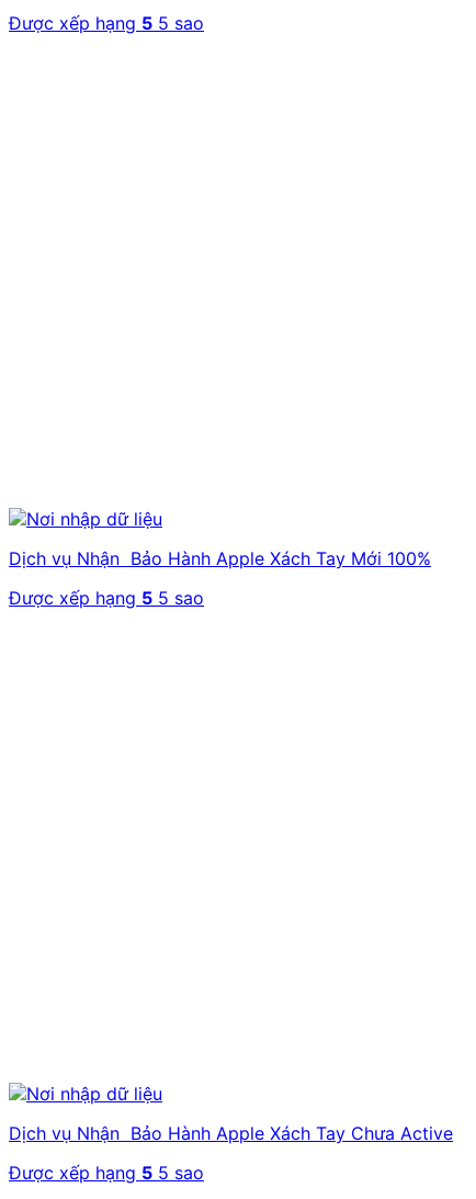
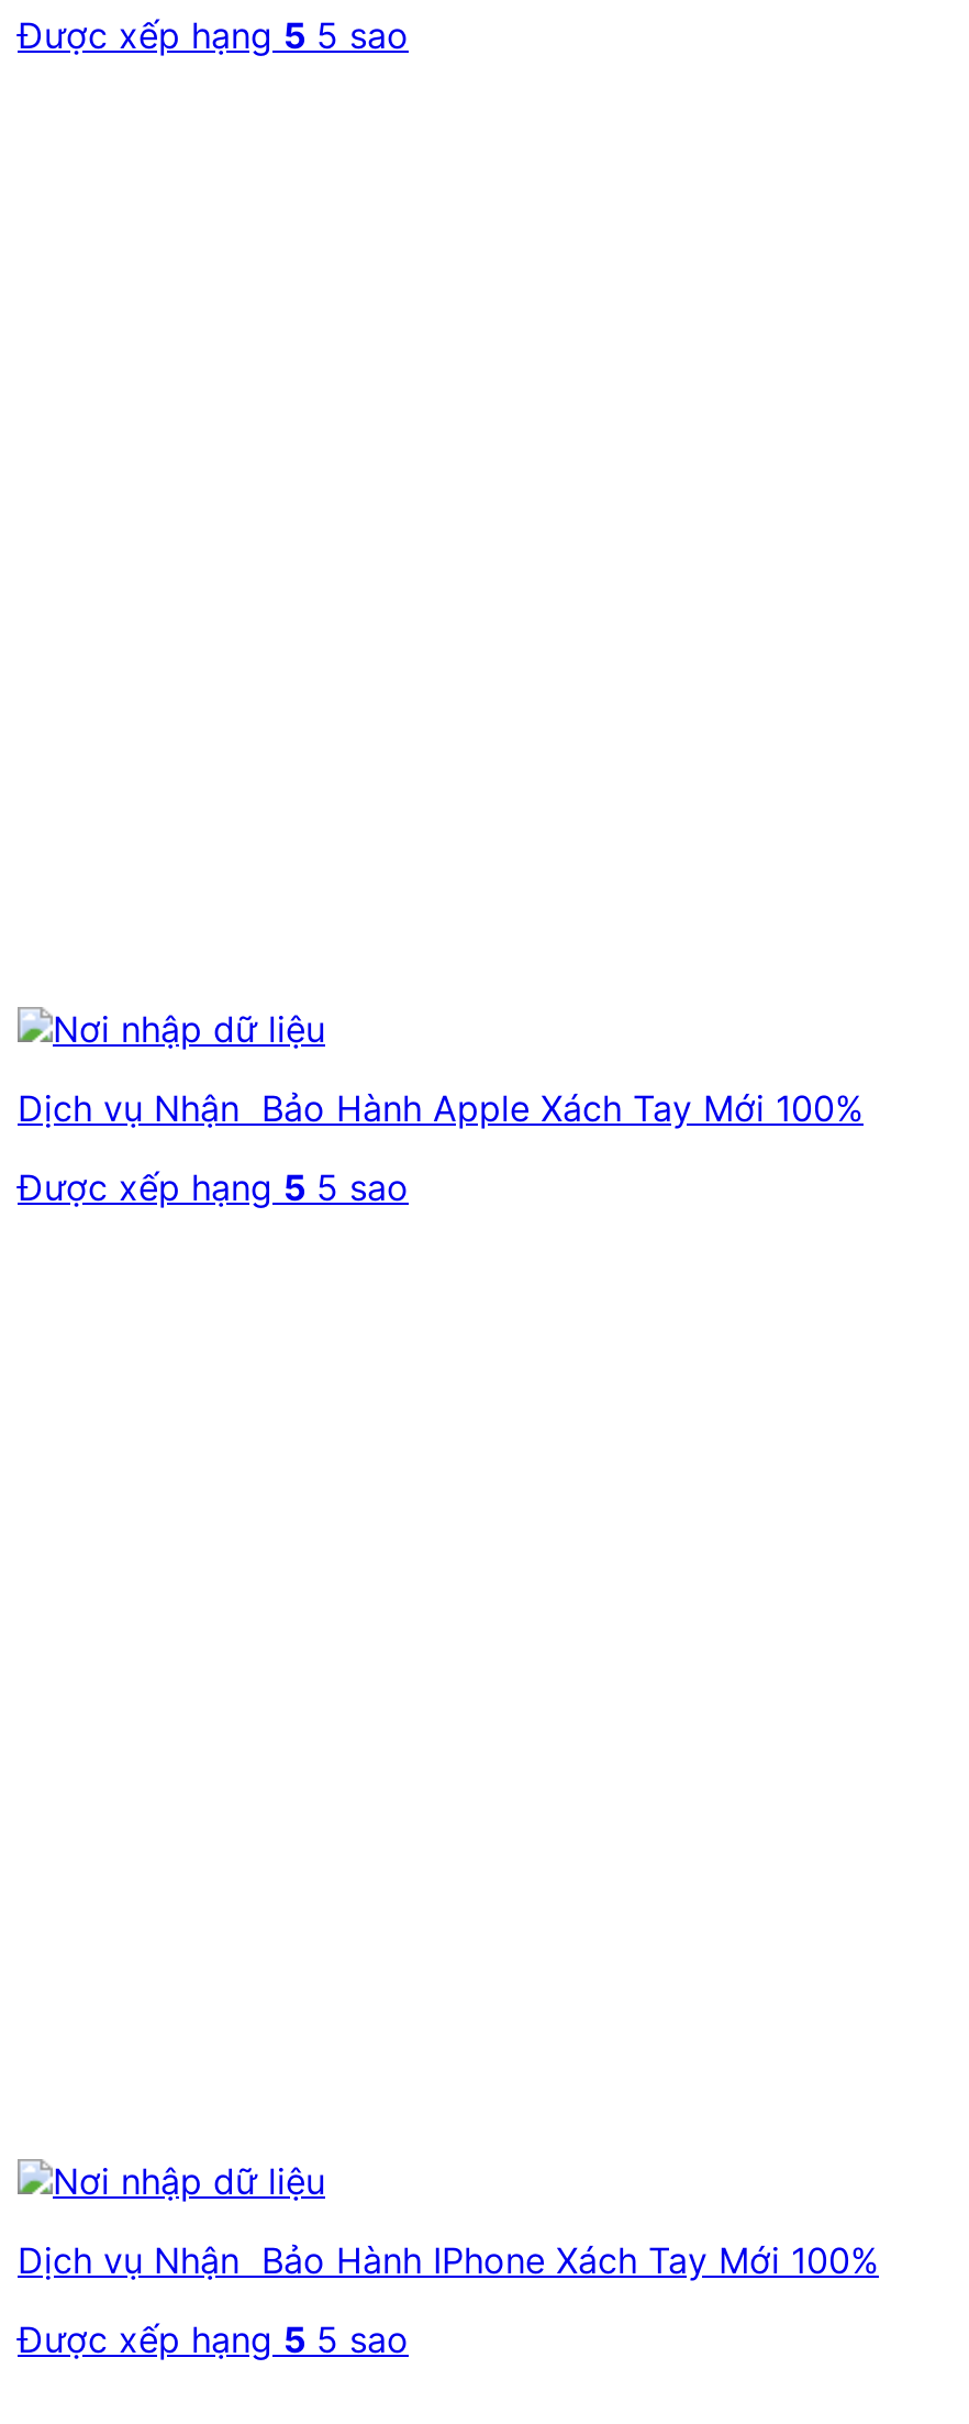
- Dịch vụ Nhận Bảo Hành Apple Xách Tay Chưa Active
+ Dịch vụ Nhận Bảo Hành IPhone Xách Tay Mới 100%
